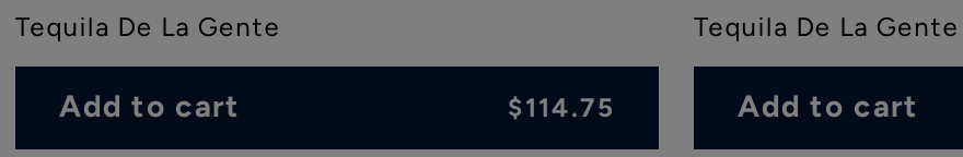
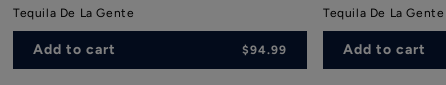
- $114.75
+ $94.99
